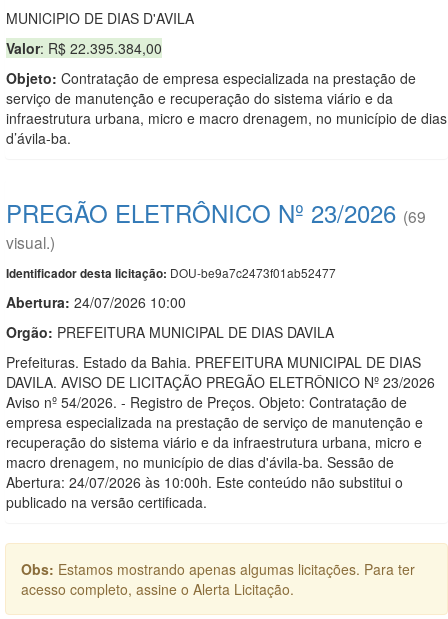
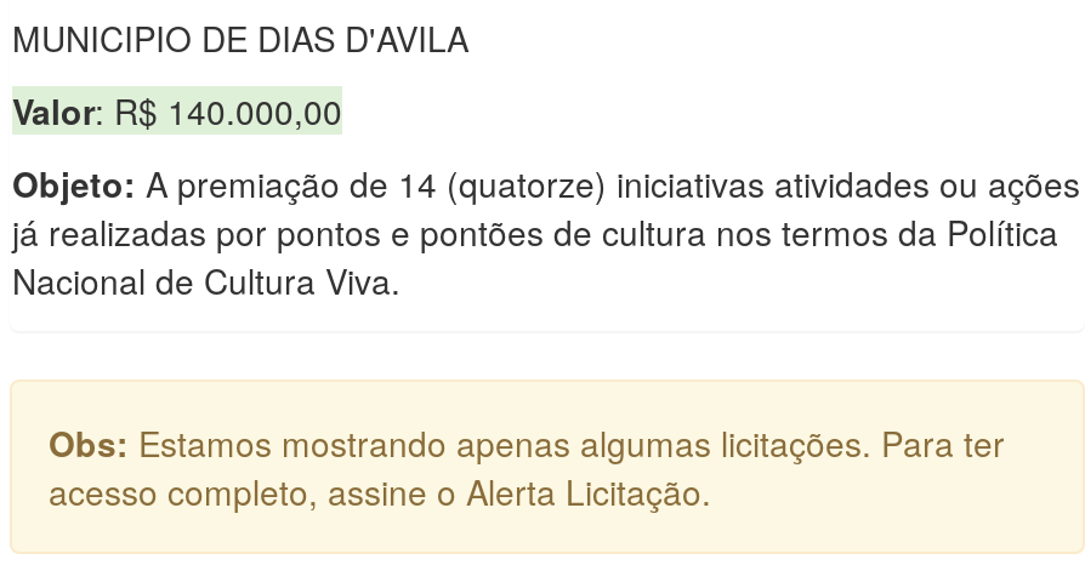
- Valor: R$ 22.395.384,00
- Objeto: Contratação de empresa especializada na prestação de
- serviço de manutenção e recuperação do sistema viário e da
- infraestrutura urbana, micro e macro drenagem, no município de dias
- d’ávila-ba.
- PREGÃO ELETRÔNICO Nº 23/2026 (69
- visual.)
- Identificador desta licitação: DOU-be9a7c2473f01ab52477
- Abertura: 24/07/2026 10:00
- Orgão: PREFEITURA MUNICIPAL DE DIAS DAVILA
- Prefeituras. Estado da Bahia. PREFEITURA MUNICIPAL DE DIAS
- DAVILA. AVISO DE LICITAÇÃO PREGÃO ELETRÔNICO Nº 23/2026
- Aviso nº 54/2026. - Registro de Preços. Objeto: Contratação de
- empresa especializada na prestação de serviço de manutenção e
- recuperação do sistema viário e da infraestrutura urbana, micro e
- macro drenagem, no município de dias d'ávila-ba. Sessão de
- Abertura: 24/07/2026 às 10:00h. Este conteúdo não substitui o
- publicado na versão certificada.
+ Valor: R$ 140.000,00
+ Objeto: A premiação de 14 (quatorze) iniciativas atividades ou ações
+ já realizadas por pontos e pontões de cultura nos termos da Política
+ Nacional de Cultura Viva.
